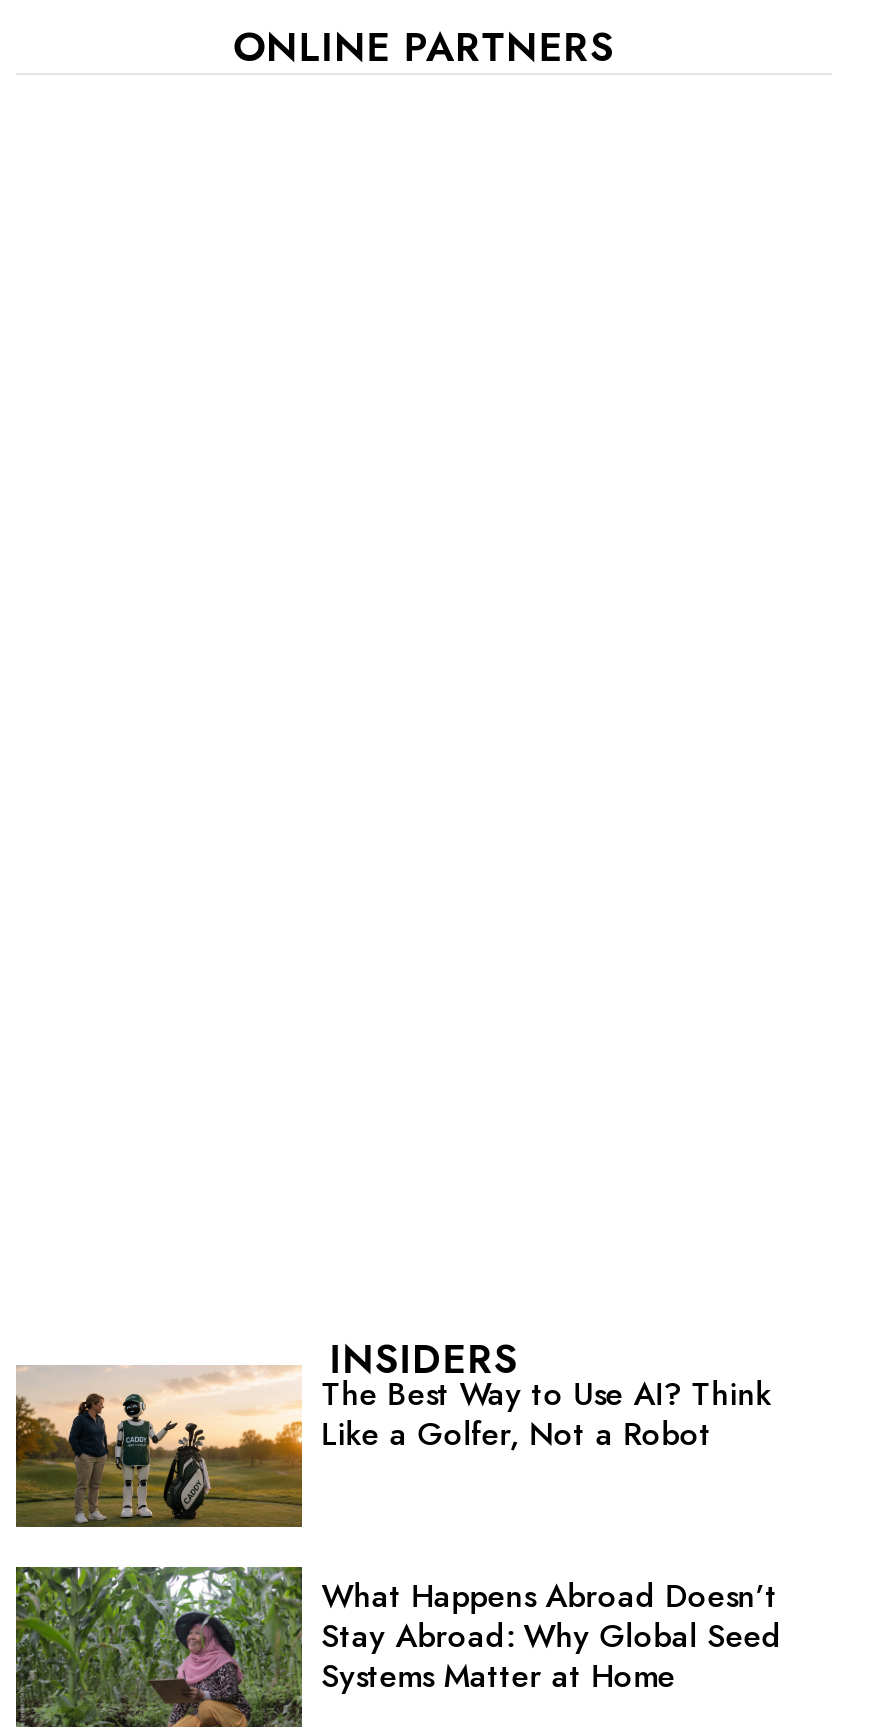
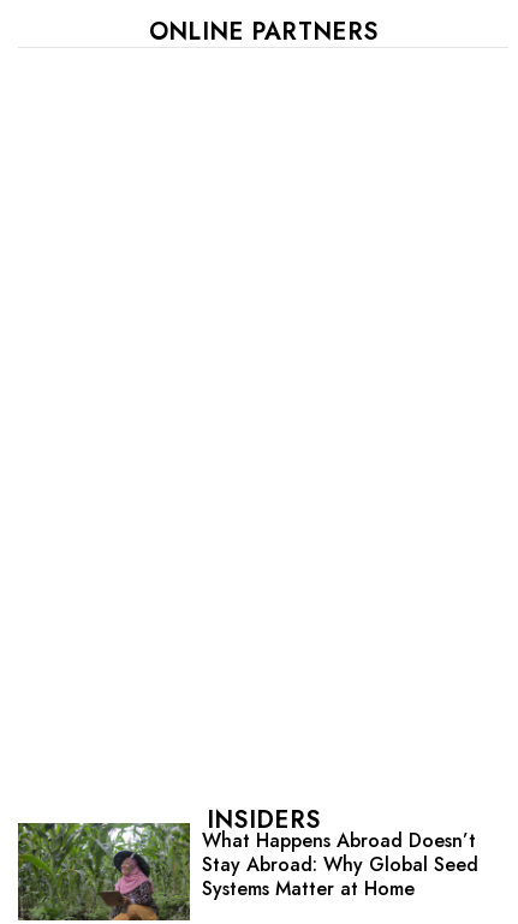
- [image]
- The Best Way to Use AI? Think
- Like a Golfer, Not a Robot
